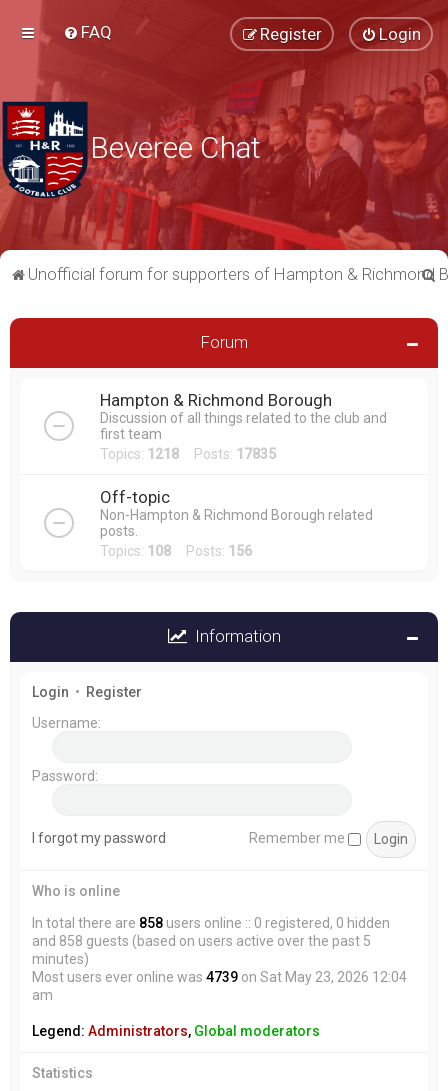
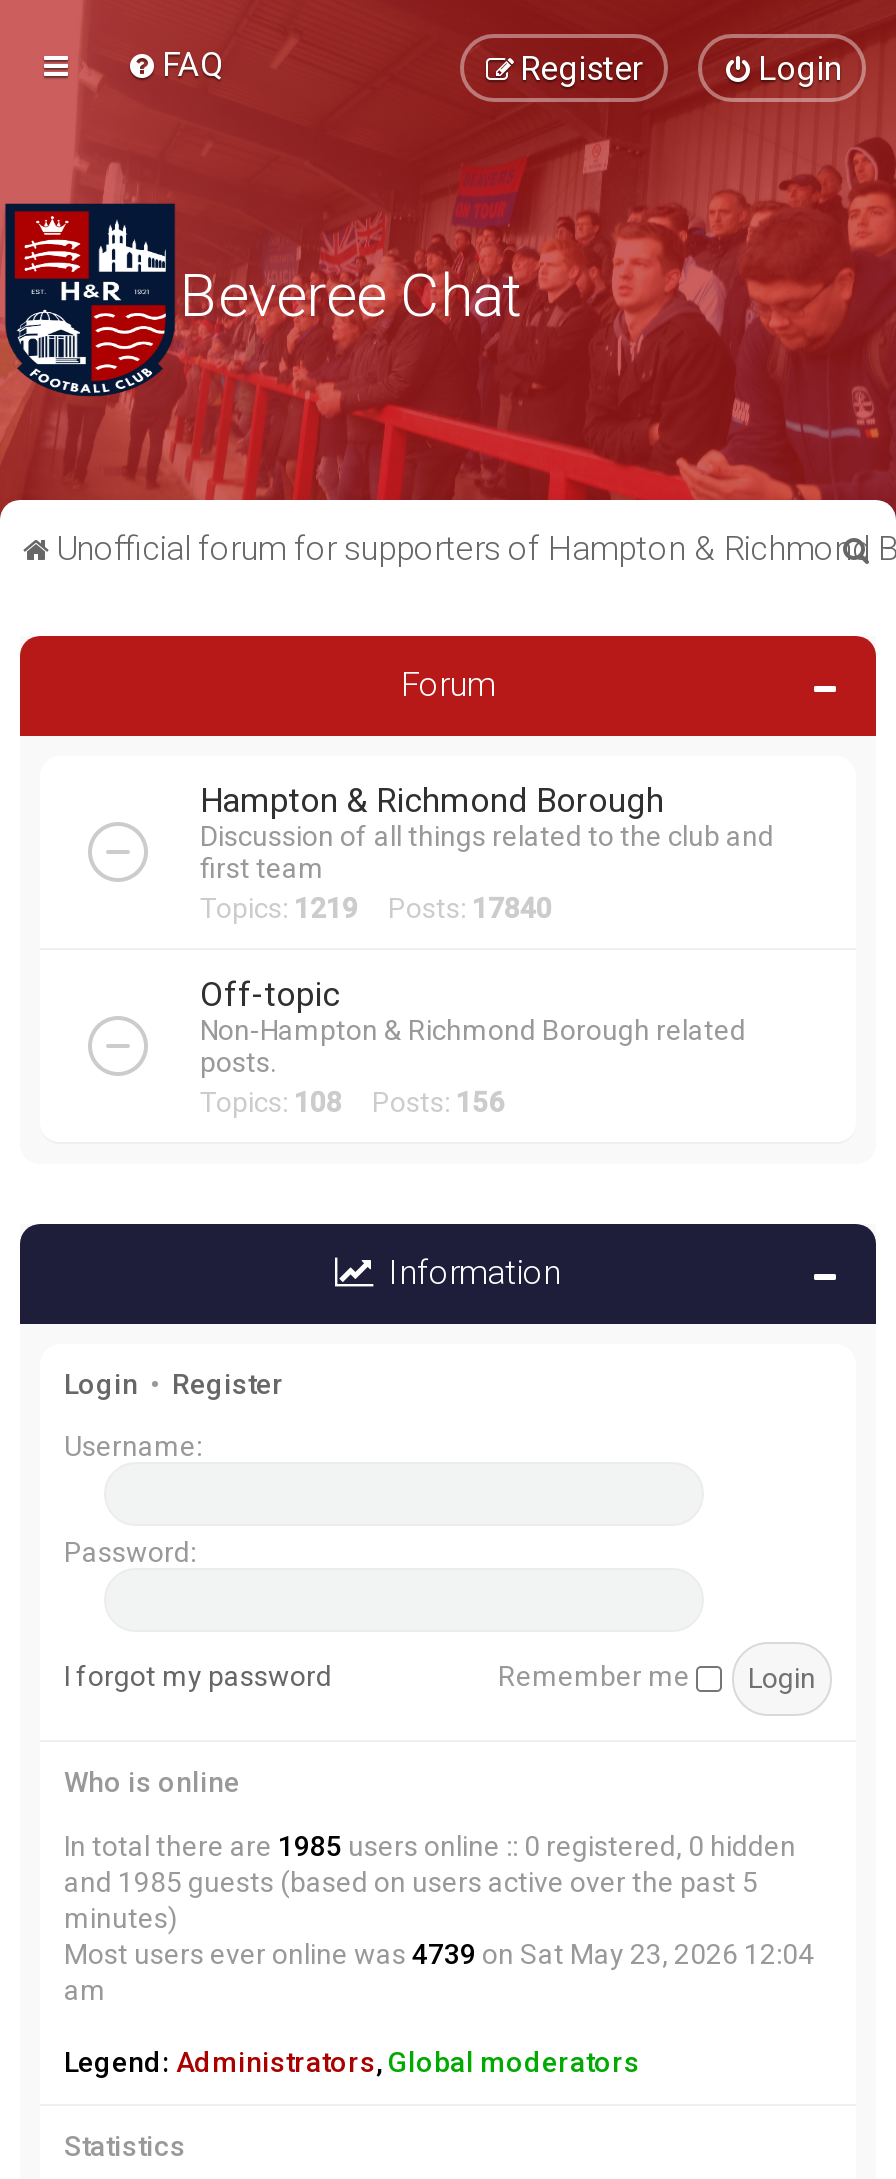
- Topics: 1218 Posts: 17835
+ Topics: 1219 Posts: 17840

- In total there are 858 users online :: 0 registered, 0 hidden
+ In total there are 1985 users online :: 0 registered, 0 hidden

- and 858 guests (based on users active over the past 5
+ and 1985 guests (based on users active over the past 5
